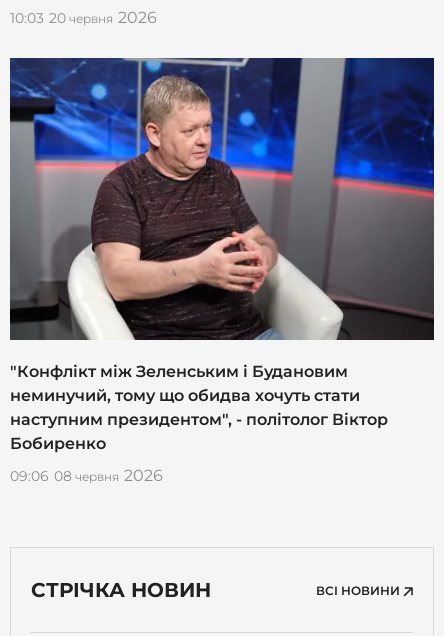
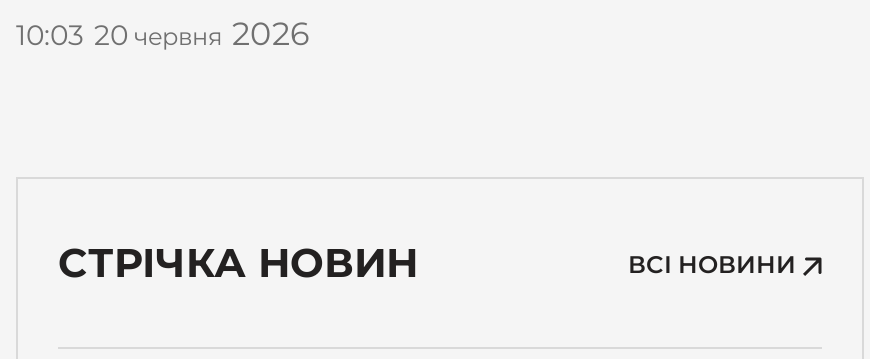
- [image]
- "Конфлікт між Зеленським і Будановим
- неминучий, тому що обидва хочуть стати
- наступним президентом", - політолог Віктор
- Бобиренко
- 09:06 08 червня 2026
